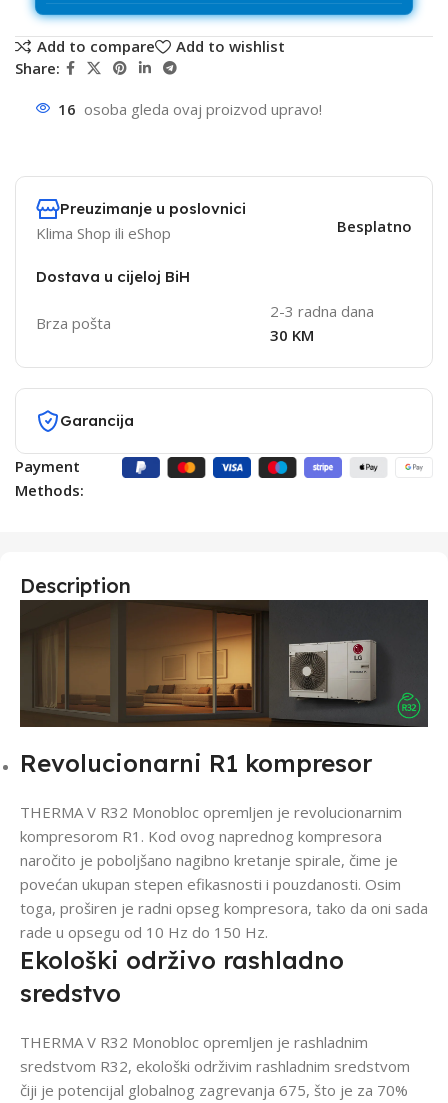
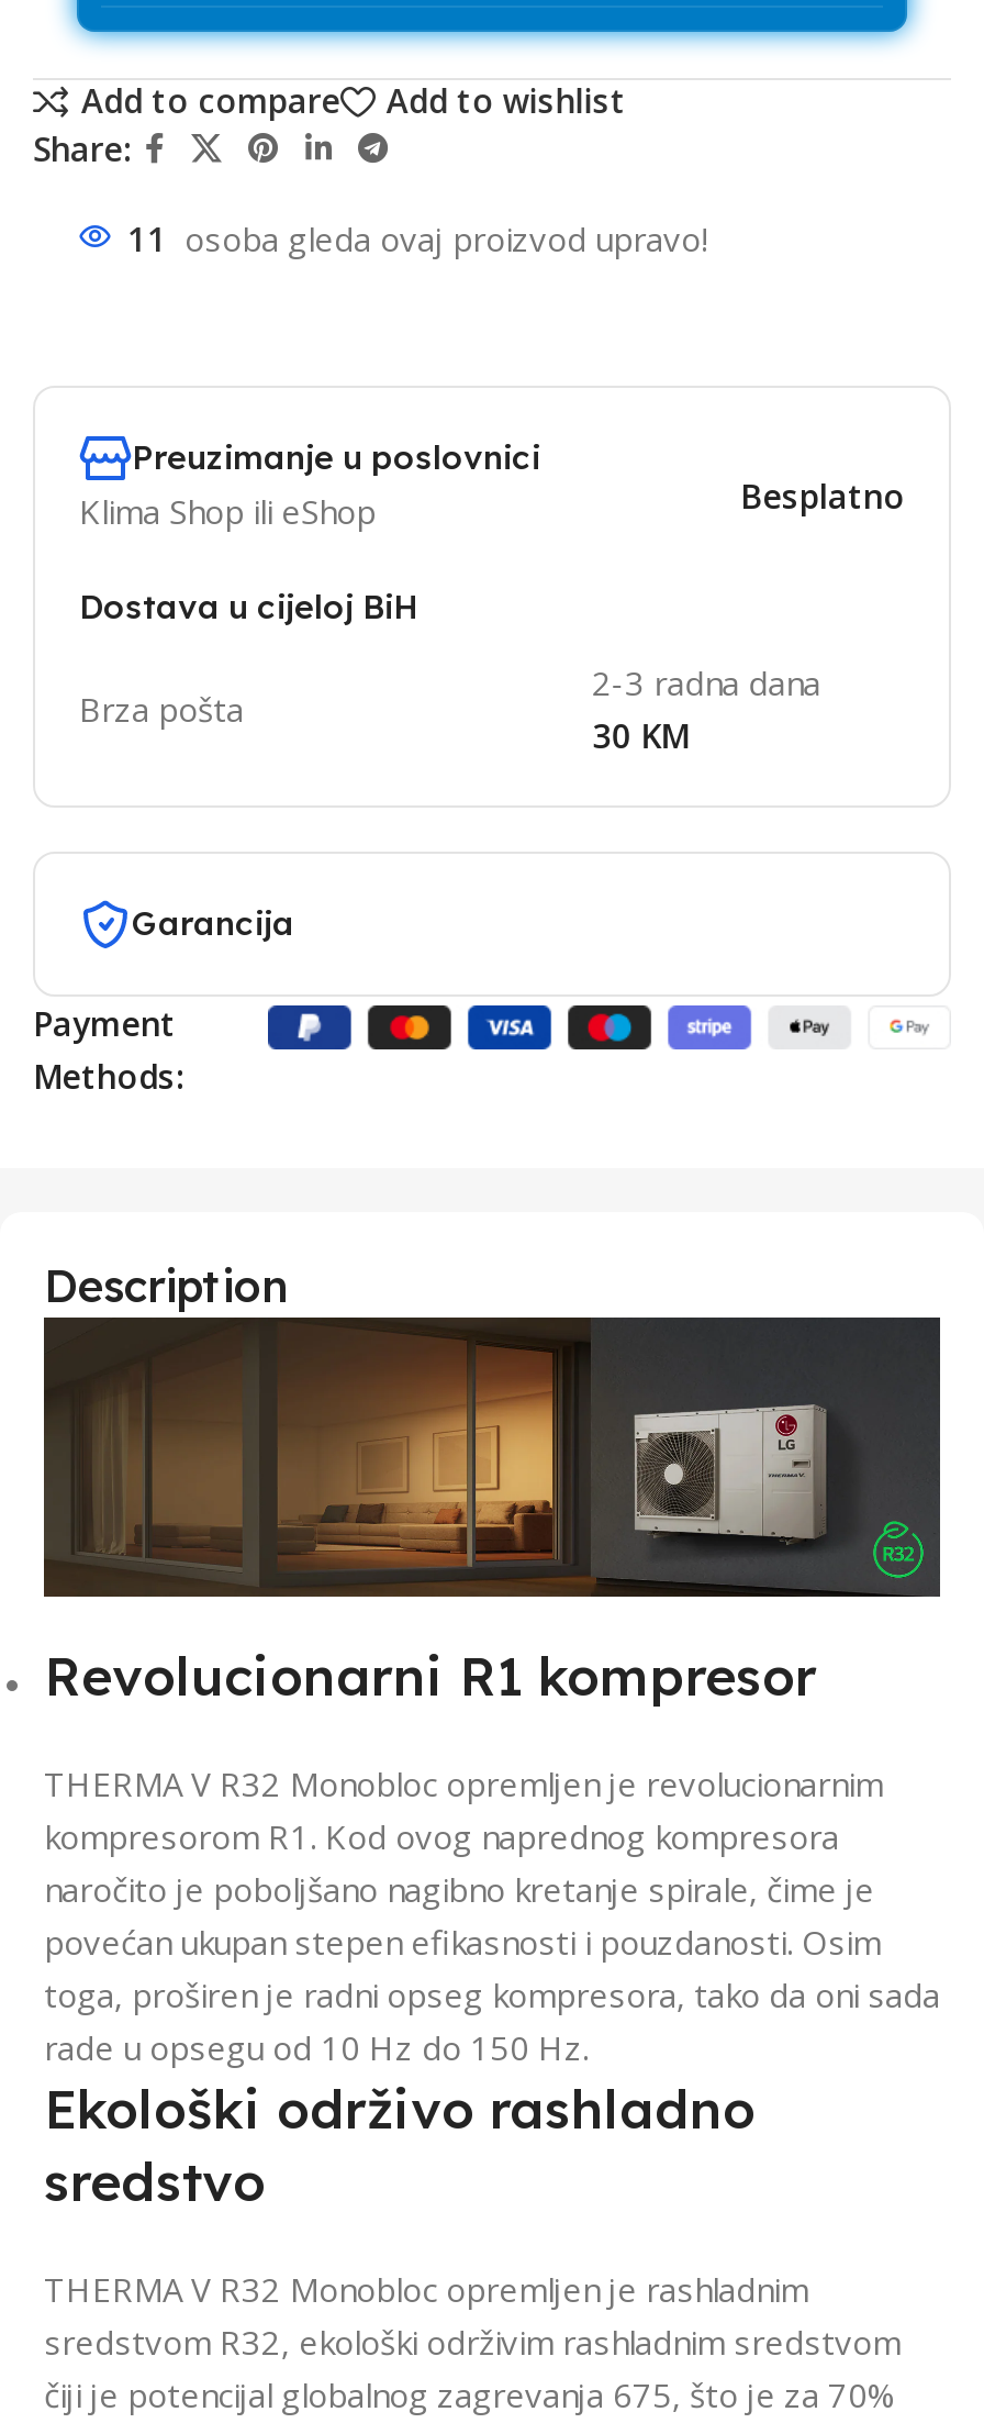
- 16 osoba gleda ovaj proizvod upravo!
+ 11 osoba gleda ovaj proizvod upravo!
